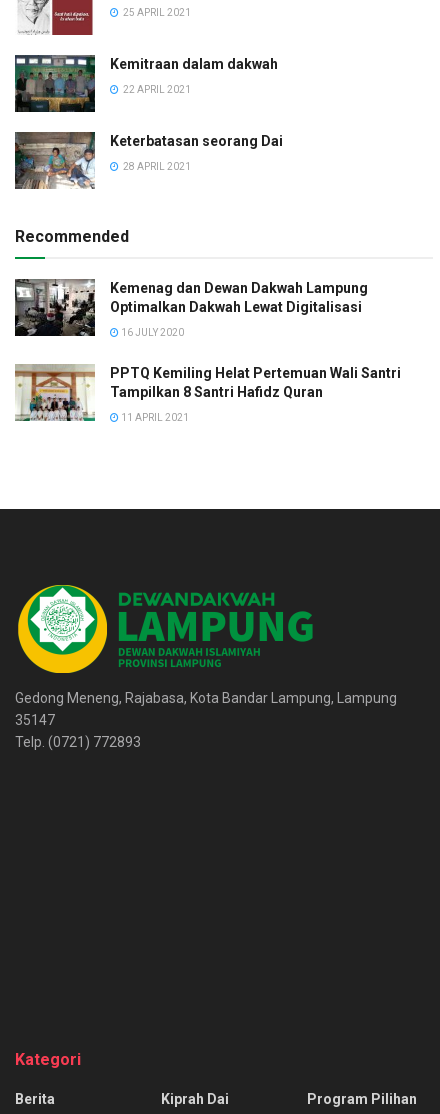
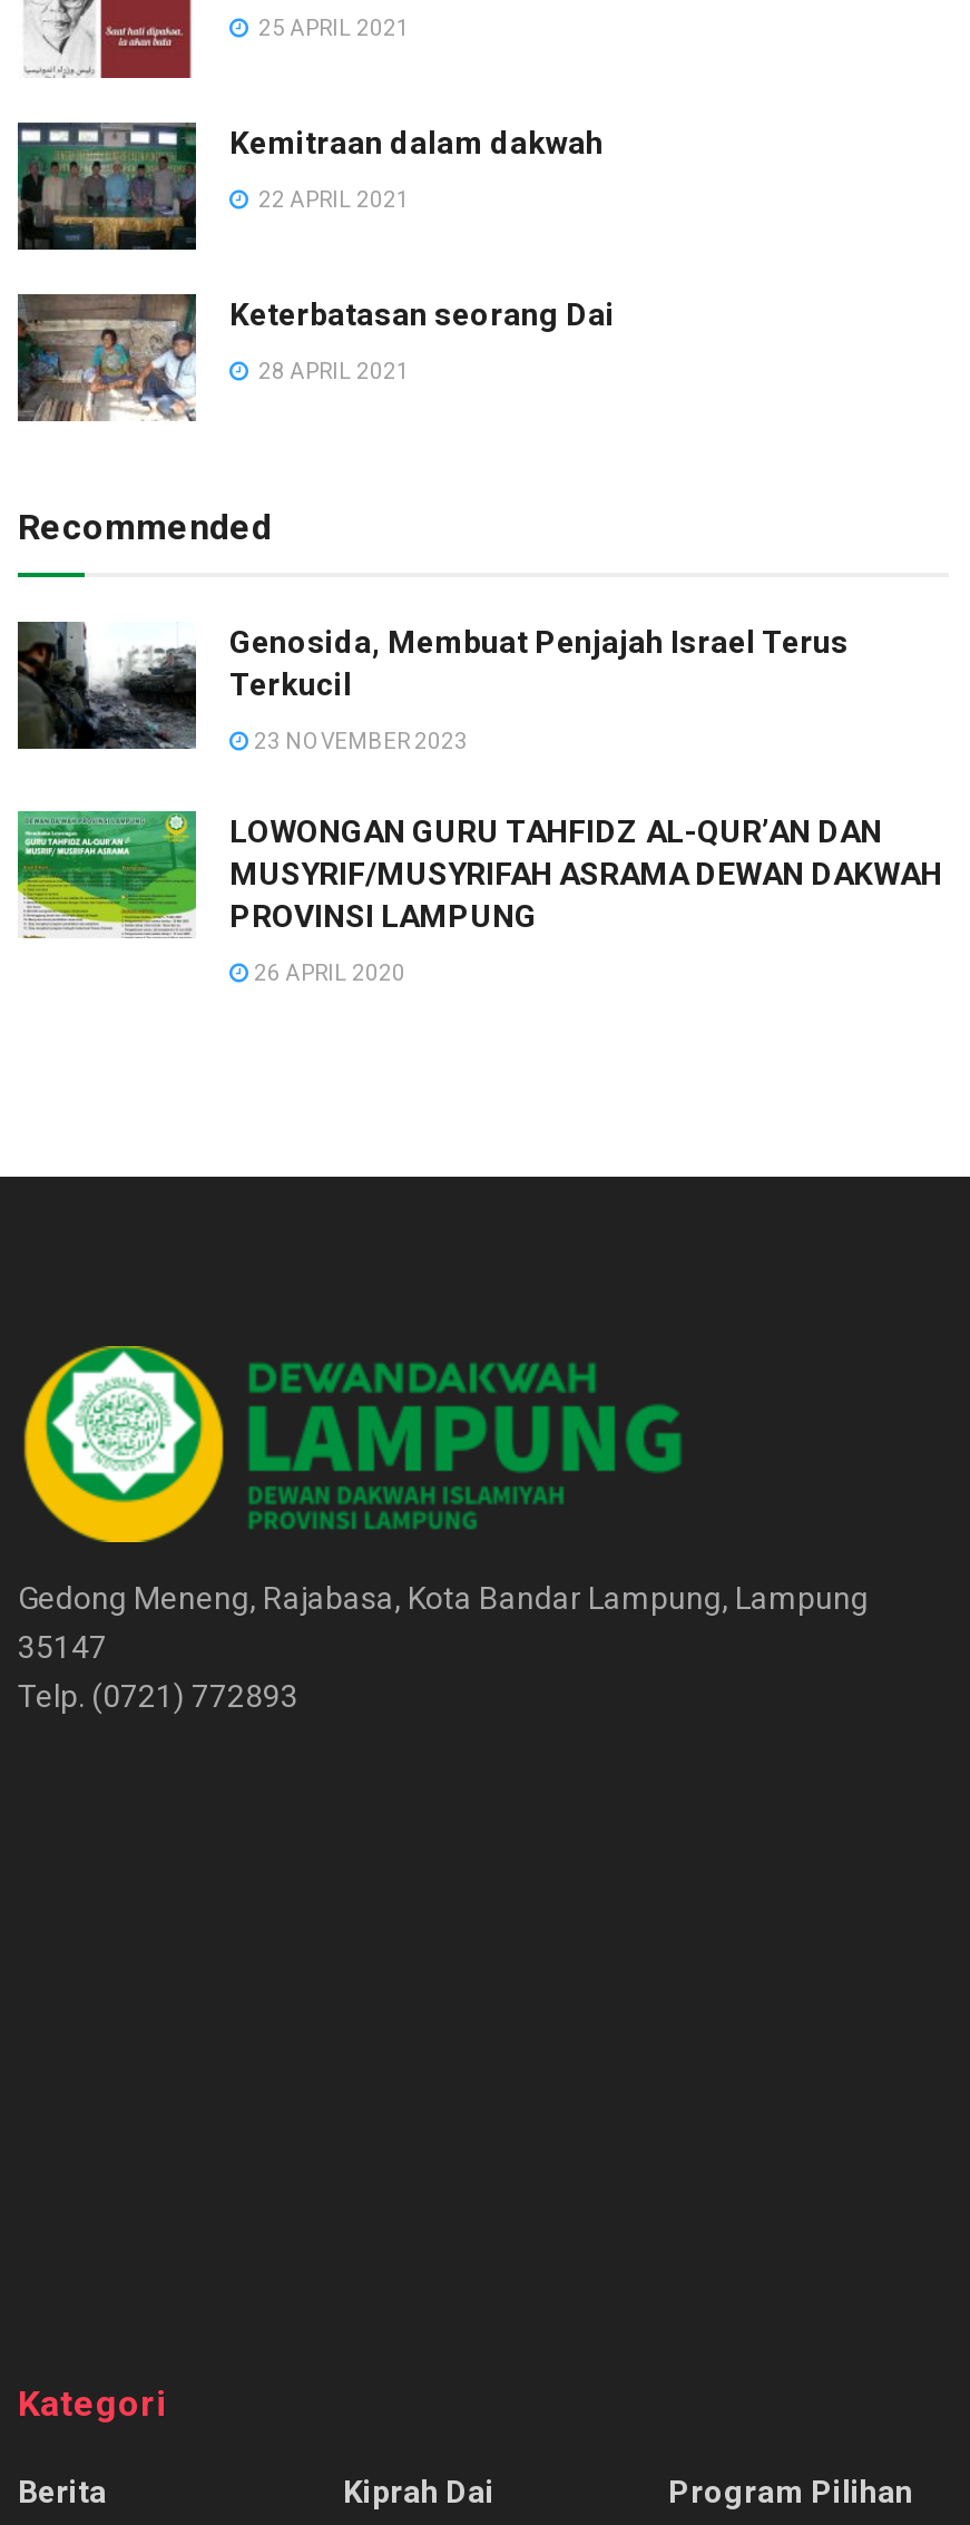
- [image]
- Kemenag dan Dewan Dakwah Lampung
- Optimalkan Dakwah Lewat Digitalisasi
+ [image]
+ Genosida, Membuat Penjajah Israel Terus
+ Terkucil

- 16 JULY 2020
+ 23 NOVEMBER 2023

- [image]
- PPTQ Kemiling Helat Pertemuan Wali Santri
- Tampilkan 8 Santri Hafidz Quran
+ [image]
+ LOWONGAN GURU TAHFIDZ AL-QUR’AN DAN
+ MUSYRIF/MUSYRIFAH ASRAMA DEWAN DAKWAH
+ PROVINSI LAMPUNG

- 11 APRIL 2021
+ 26 APRIL 2020
